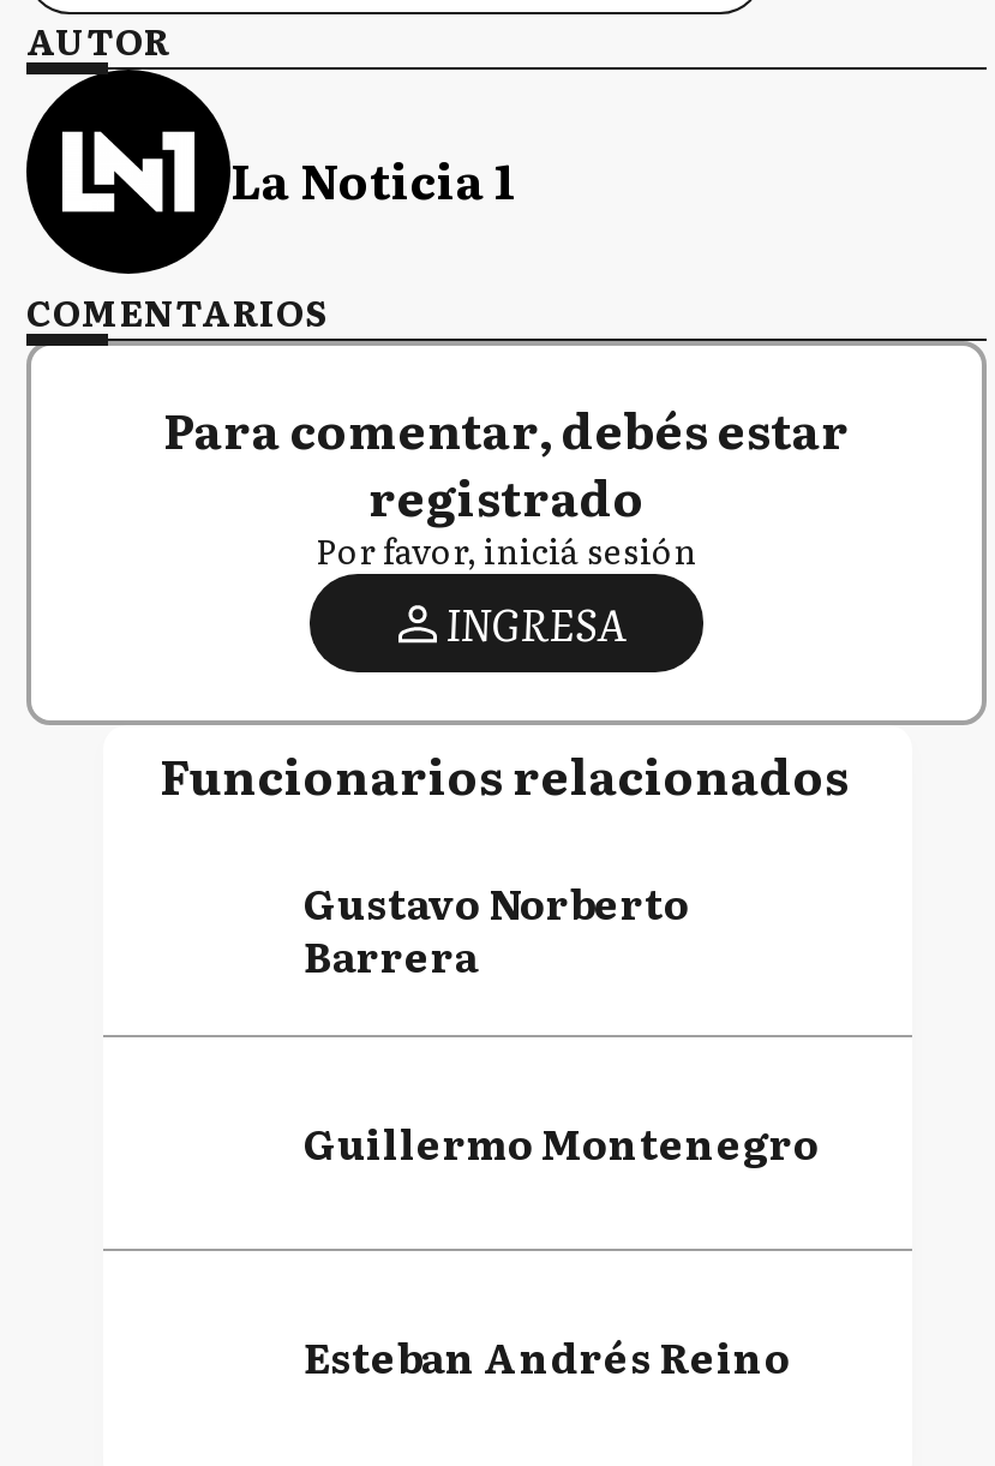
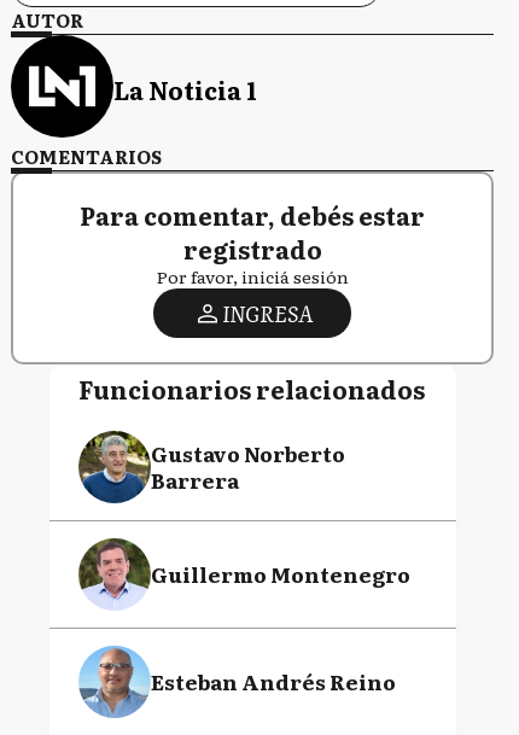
+ [image]

+ [image]

+ [image]
